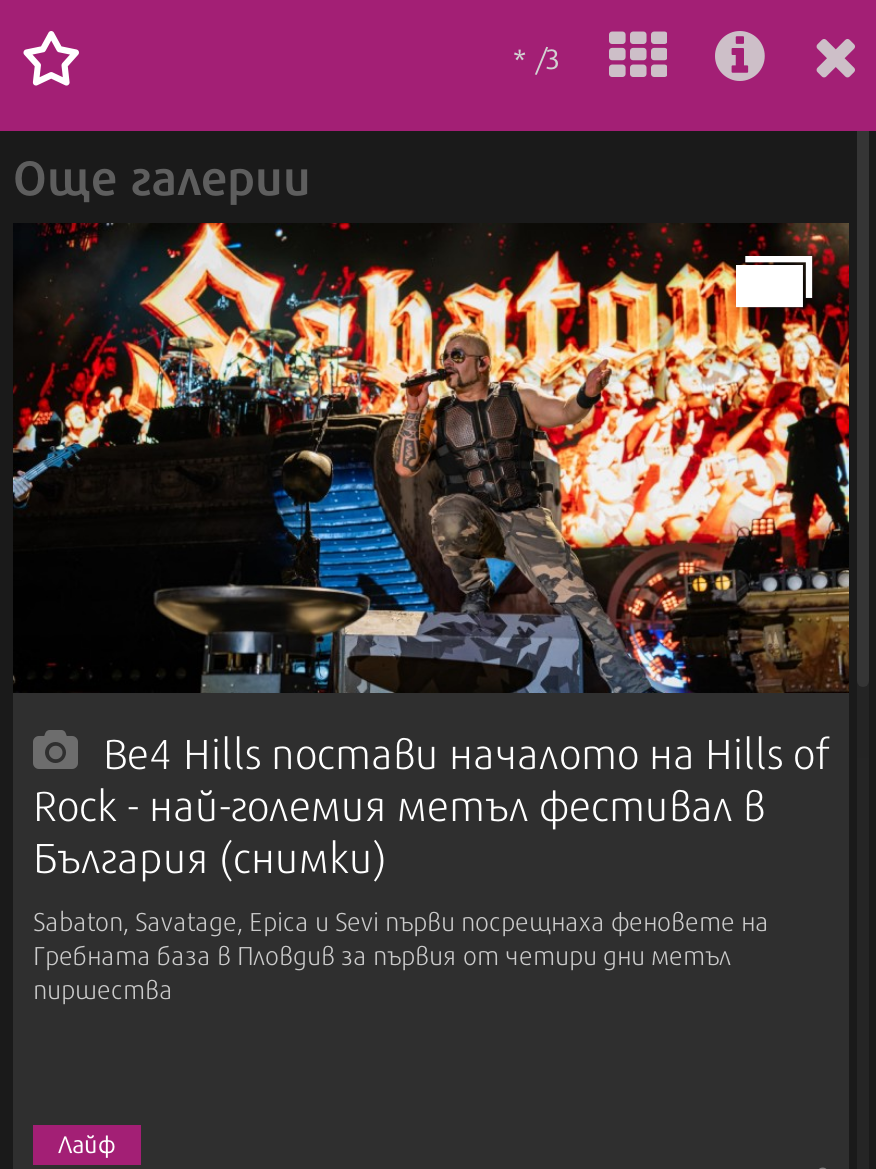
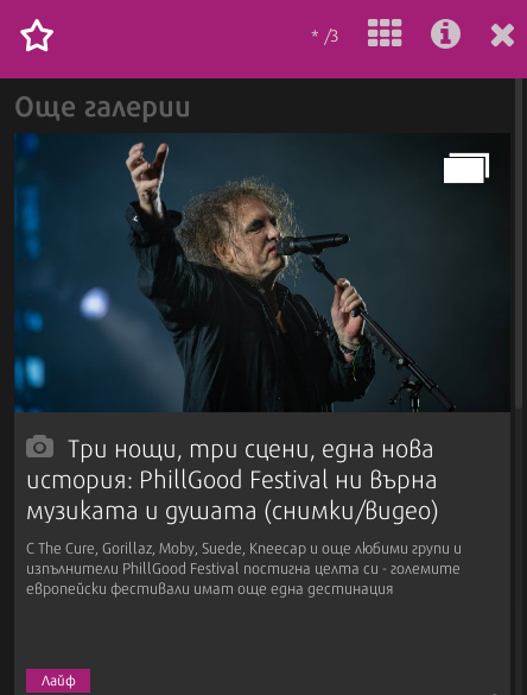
- [image]
- Be4 Hills постави началото на Hills of
- Rock - най-големия метъл фестивал в
- България (снимки)
+ [image]
+ Три нощи, три сцени, една нова
+ история: PhillGood Festival ни върна
+ музиката и душата (снимки/видео)

- Sabaton, Savatage, Epica и Sevi първи посрещнаха феновете на
- Гребната база в Пловдив за първия от четири дни метъл
- пиршества
+ С The Cure, Gorillaz, Moby, Suede, Kneecap и още любими групи и
+ изпълнители PhillGood Festival постигна целта си - големите
+ европейски фестивали имат още една дестинация
